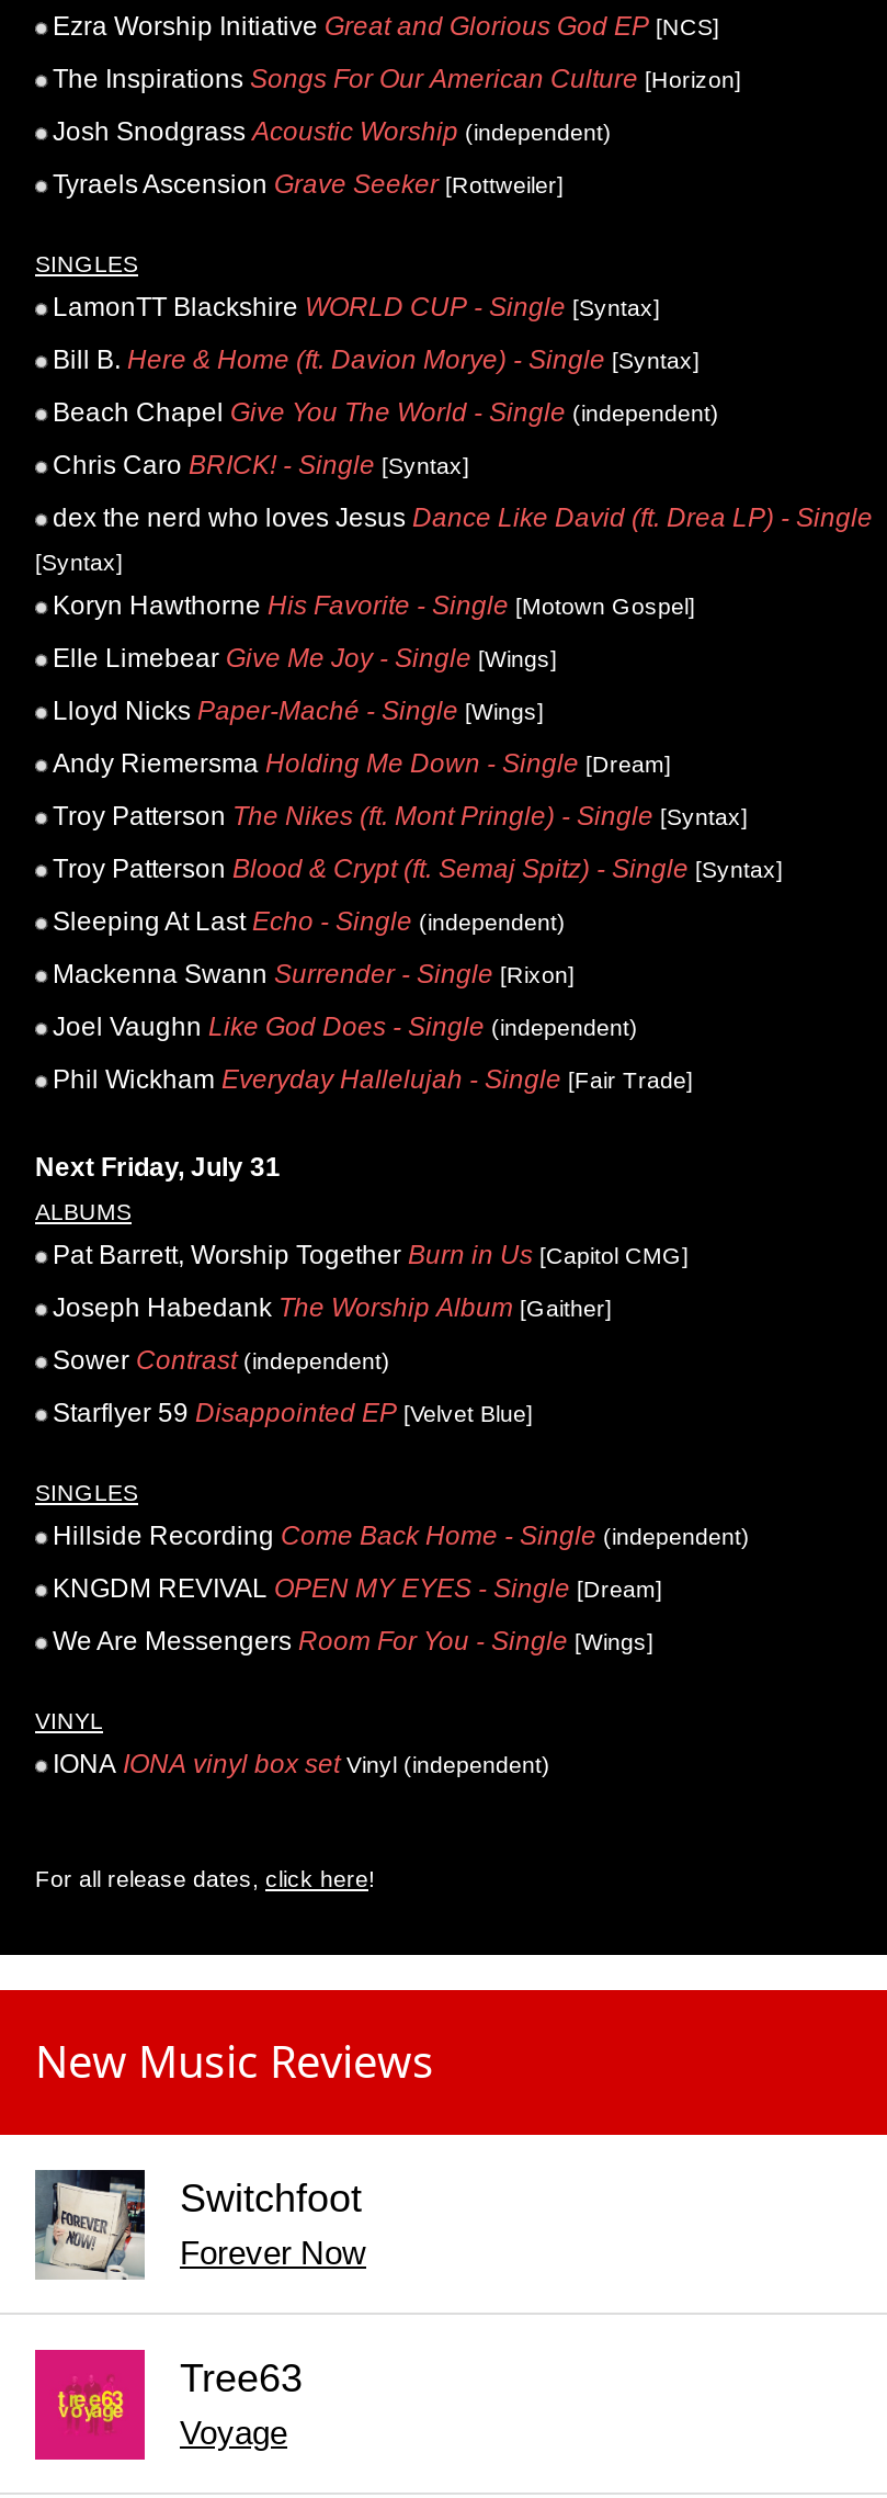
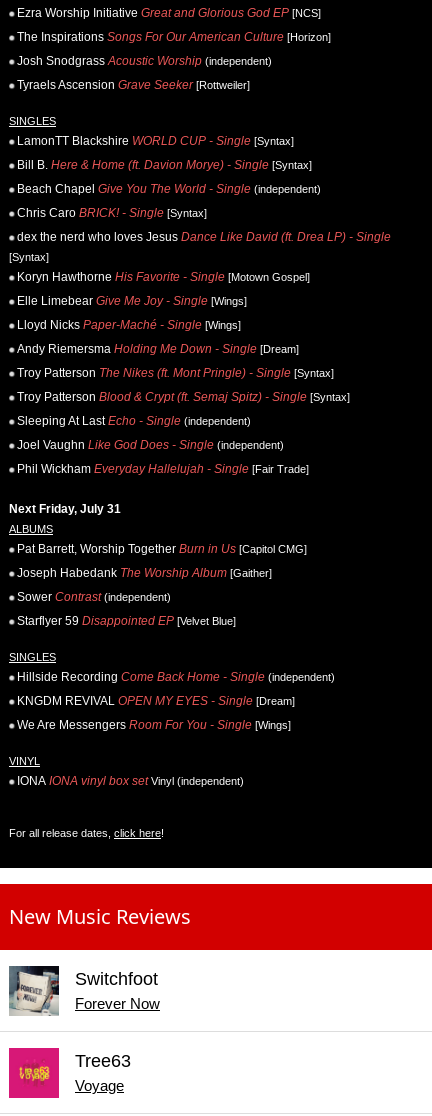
- Mackenna Swann Surrender - Single [Rixon]
